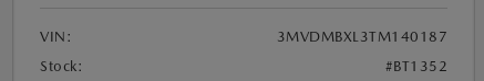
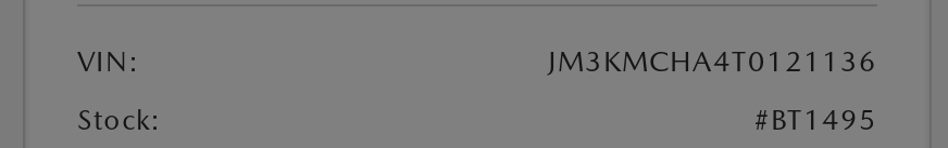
- 3MVDMBXL3TM140187
+ JM3KMCHA4T0121136

- #BT1352
+ #BT1495
